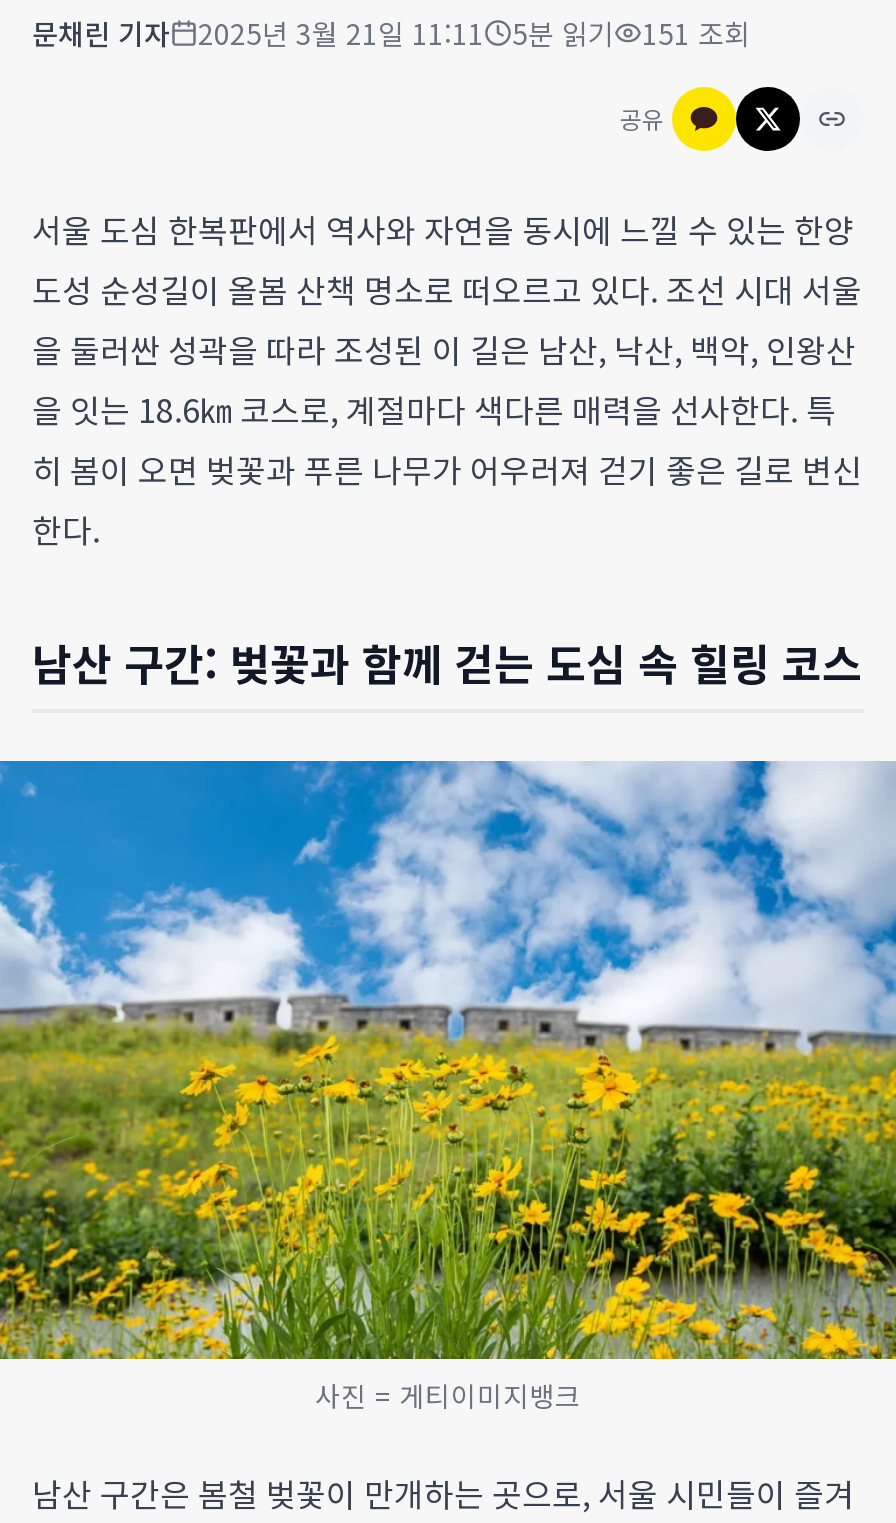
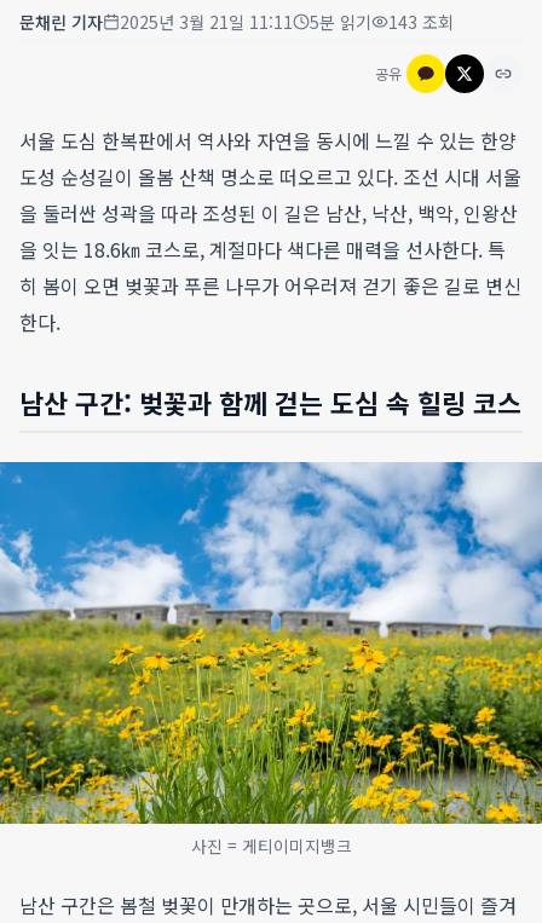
- 151 조회
+ 143 조회
